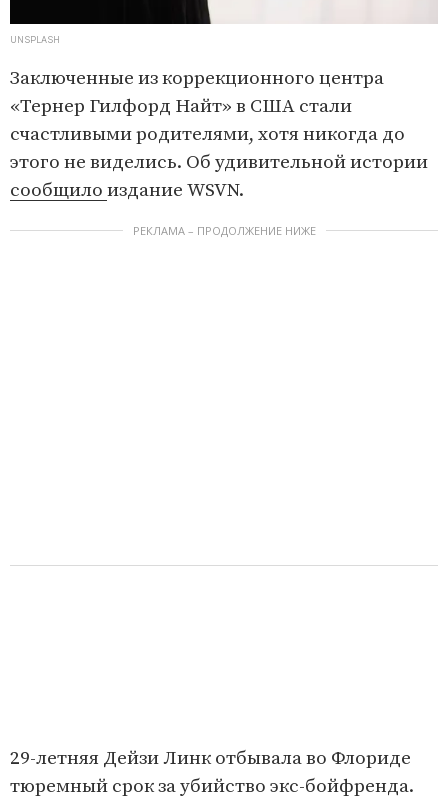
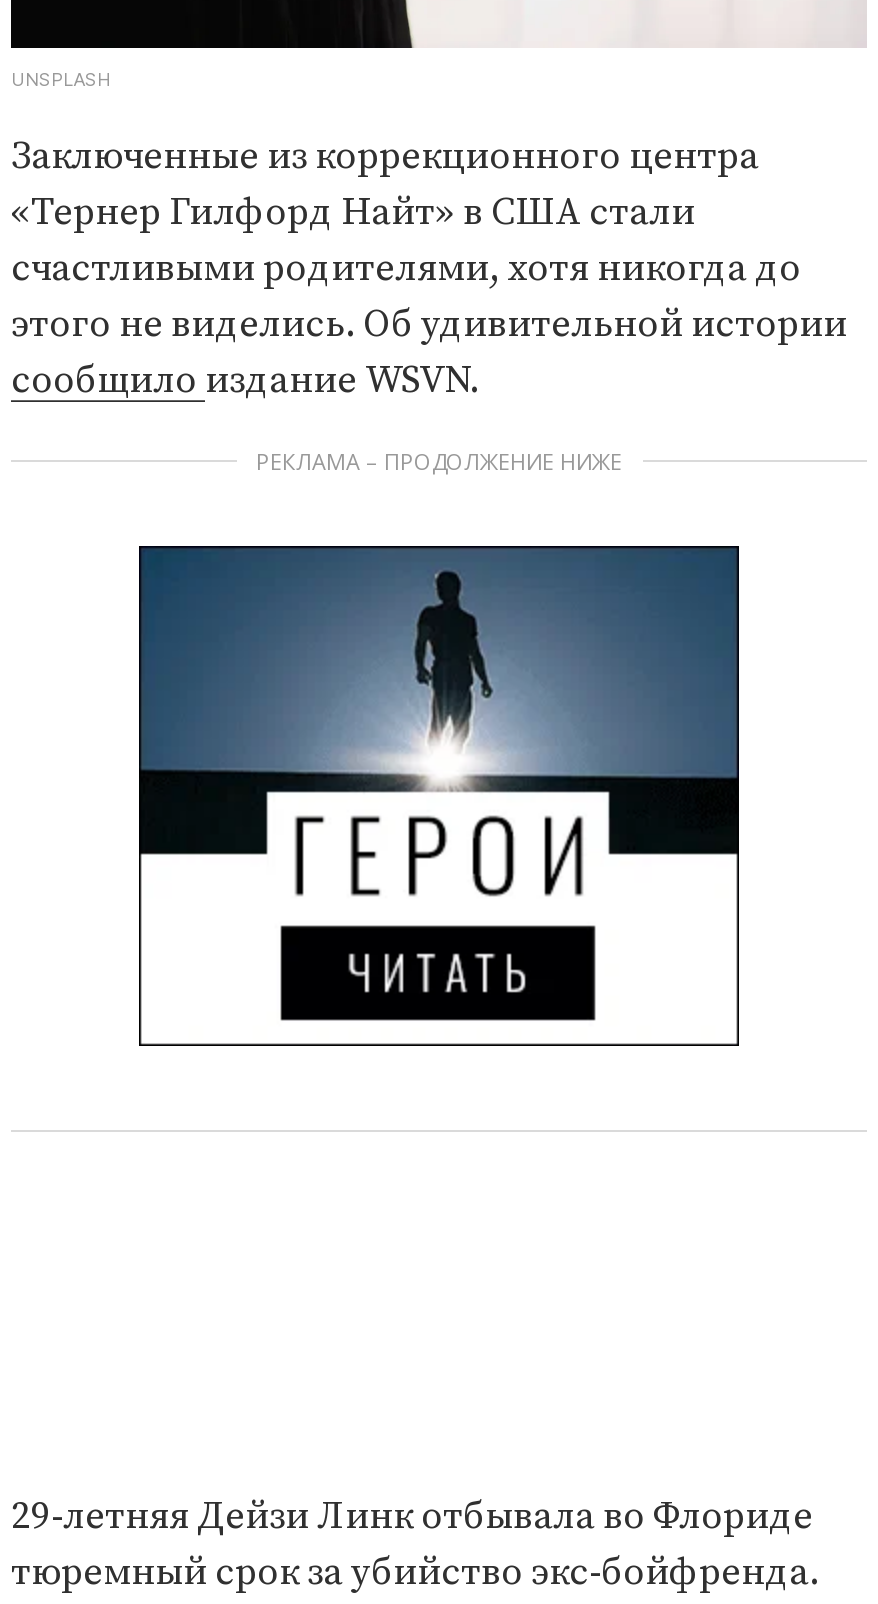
+ [image]
